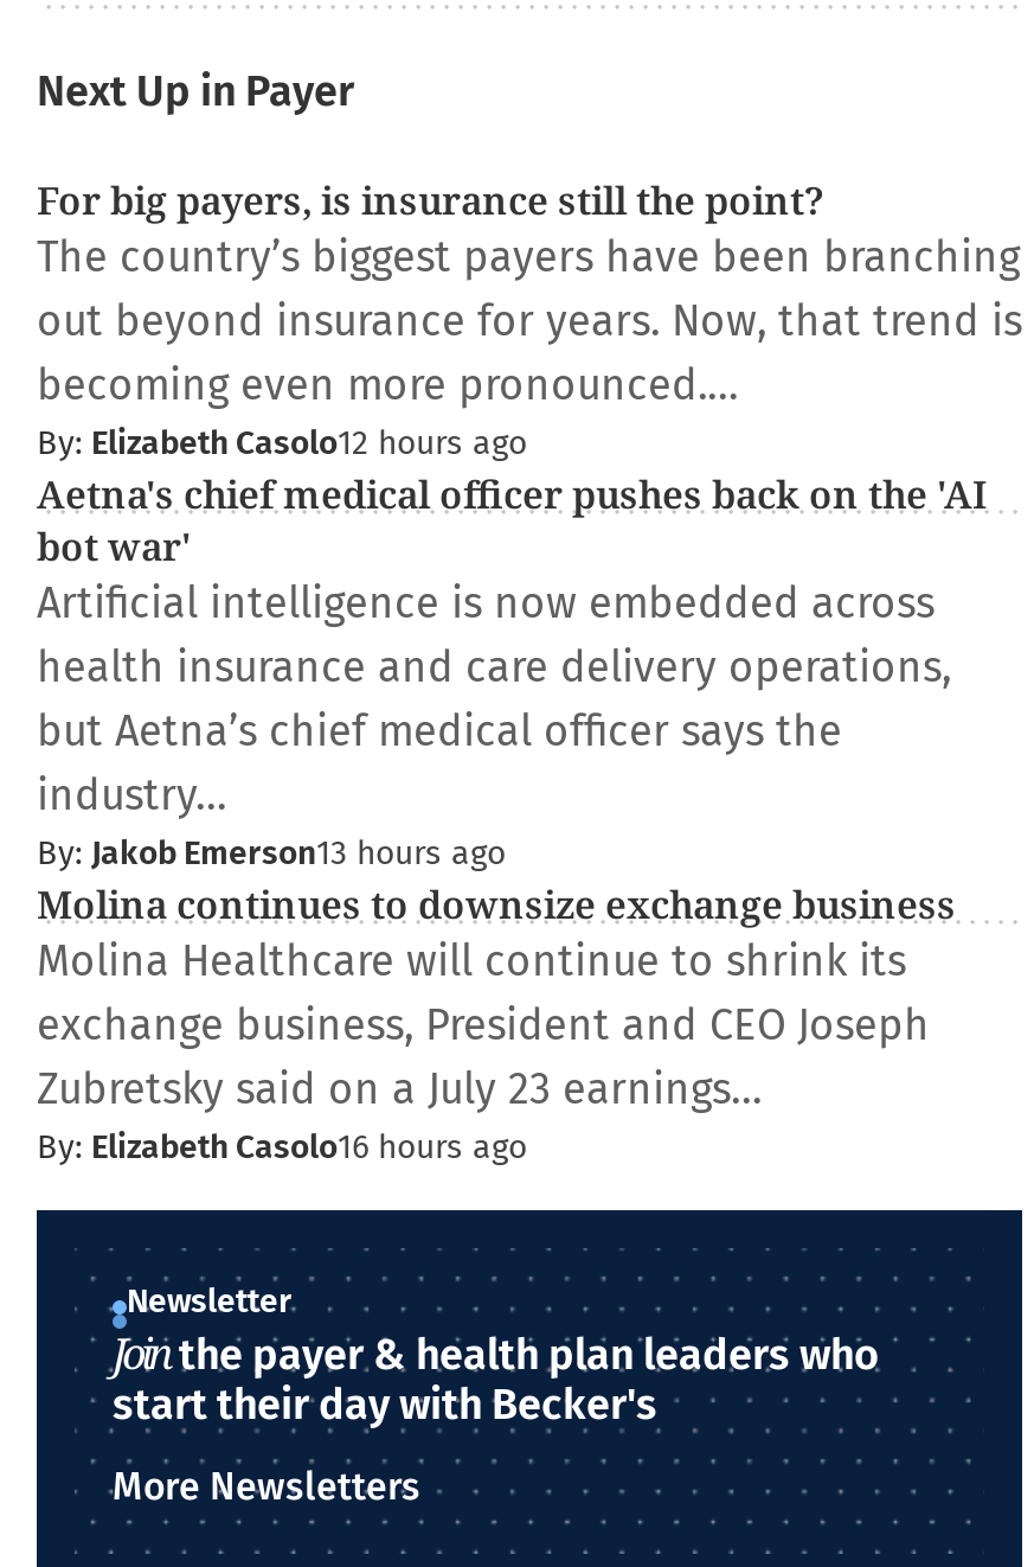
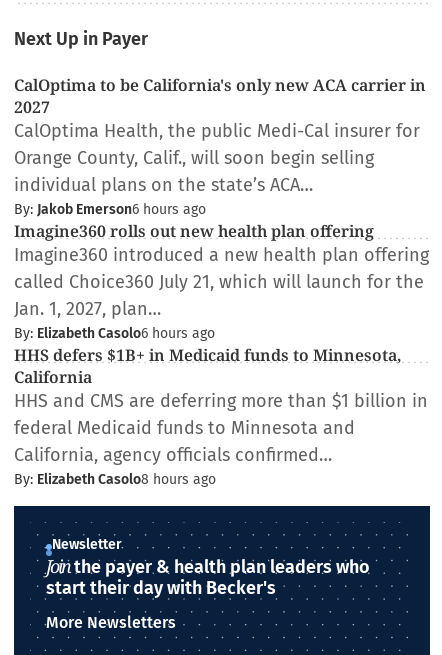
- For big payers, is insurance still the point?
- The country’s biggest payers have been branching
- out beyond insurance for years. Now, that trend is
- becoming even more pronounced.…
- By: Elizabeth Casolo12 hours ago
- Aetna's chief medical officer pushes back on the 'AI
- bot war'
- Artificial intelligence is now embedded across
- health insurance and care delivery operations,
- but Aetna’s chief medical officer says the
- industry…
- By: Jakob Emerson13 hours ago
- Molina continues to downsize exchange business
- Molina Healthcare will continue to shrink its
- exchange business, President and CEO Joseph
- Zubretsky said on a July 23 earnings…
- By: Elizabeth Casolo16 hours ago
+ CalOptima to be California's only new ACA carrier in
+ 2027
+ CalOptima Health, the public Medi-Cal insurer for
+ Orange County, Calif., will soon begin selling
+ individual plans on the state’s ACA…
+ By: Jakob Emerson6 hours ago
+ Imagine360 rolls out new health plan offering
+ Imagine360 introduced a new health plan offering
+ called Choice360 July 21, which will launch for the
+ Jan. 1, 2027, plan…
+ By: Elizabeth Casolo6 hours ago
+ HHS defers $1B+ in Medicaid funds to Minnesota,
+ California
+ HHS and CMS are deferring more than $1 billion in
+ federal Medicaid funds to Minnesota and
+ California, agency officials confirmed…
+ By: Elizabeth Casolo8 hours ago
